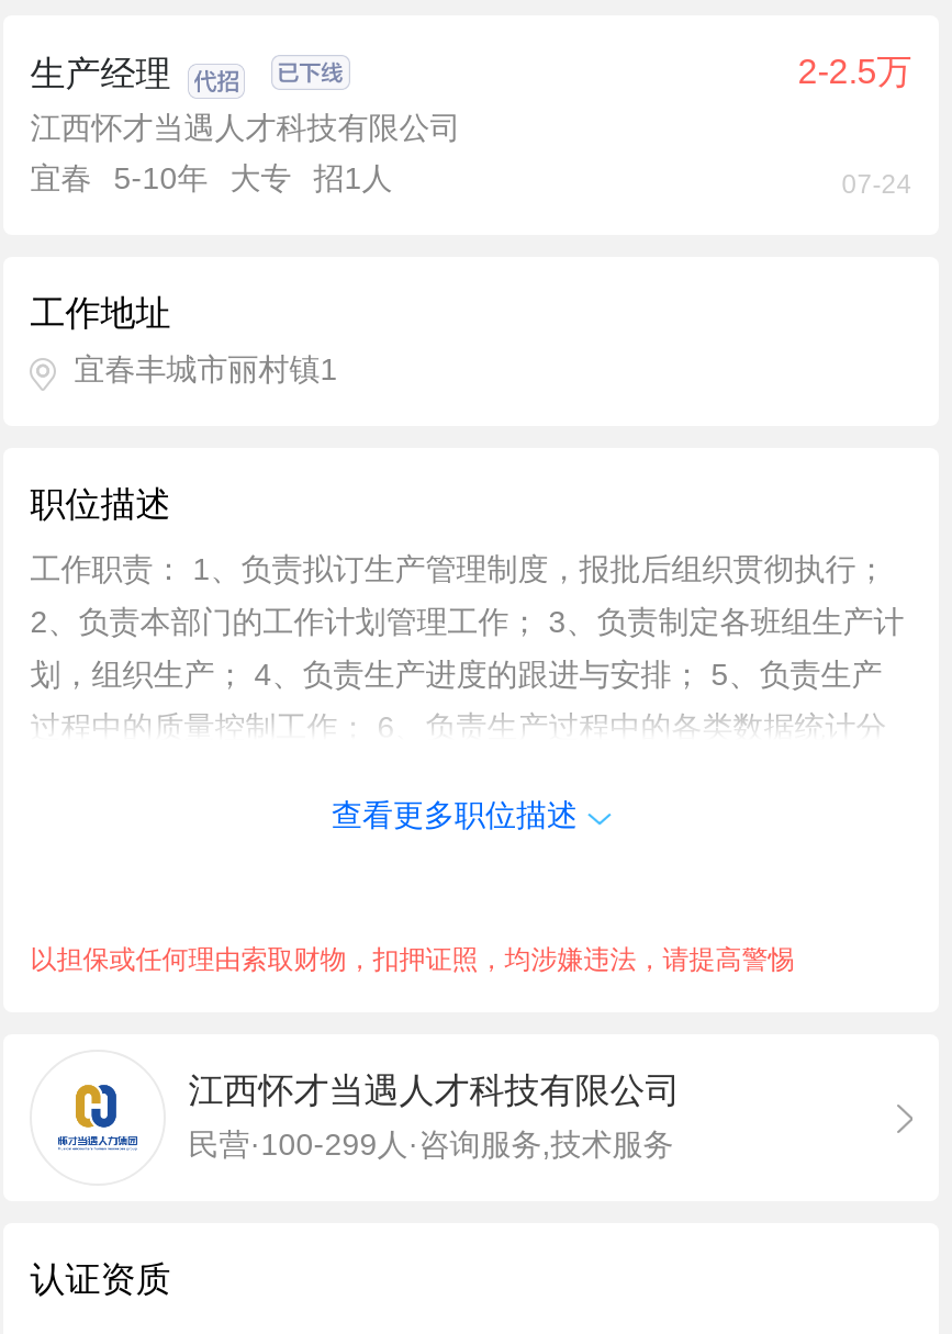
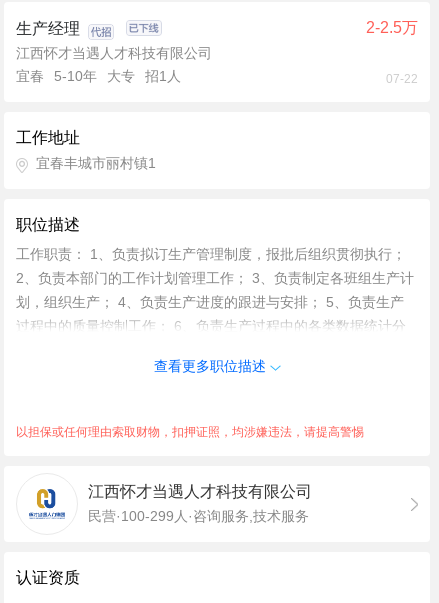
- 07-24
+ 07-22
